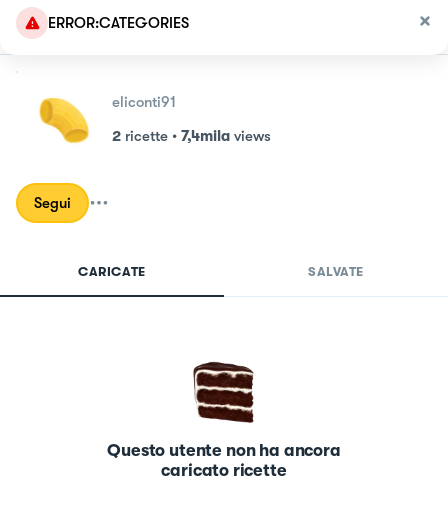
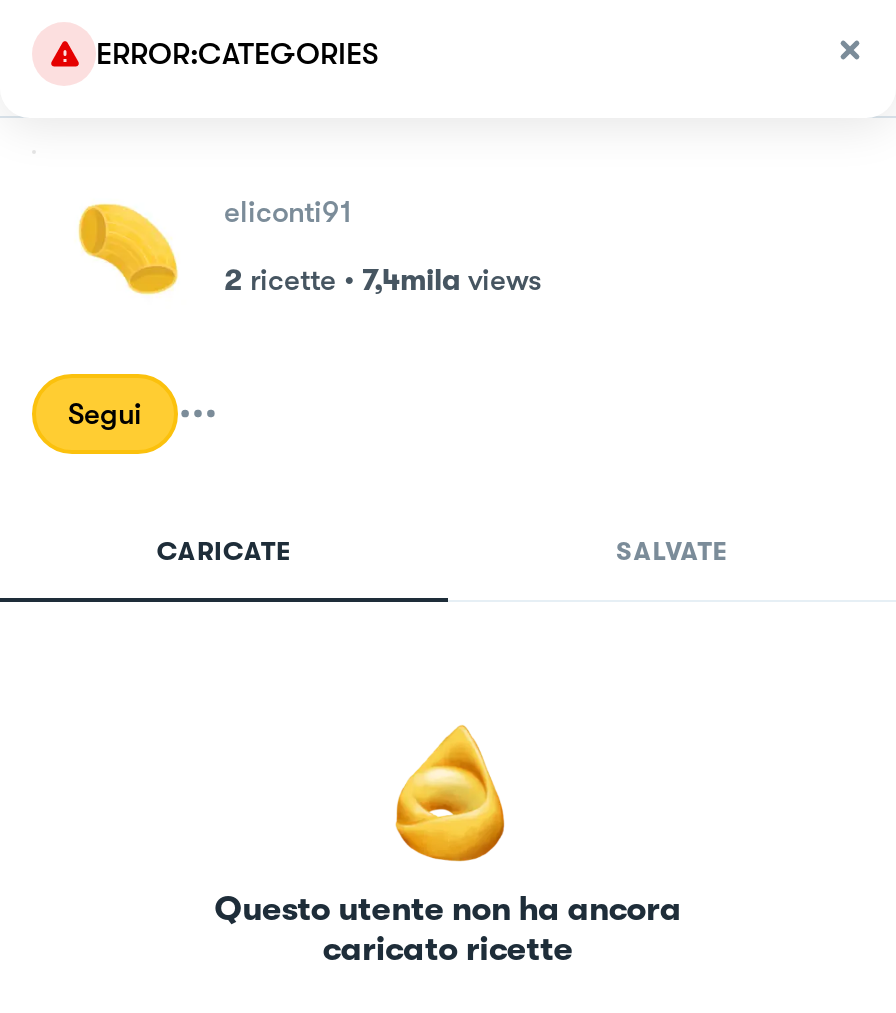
- [image]
+ [image]
